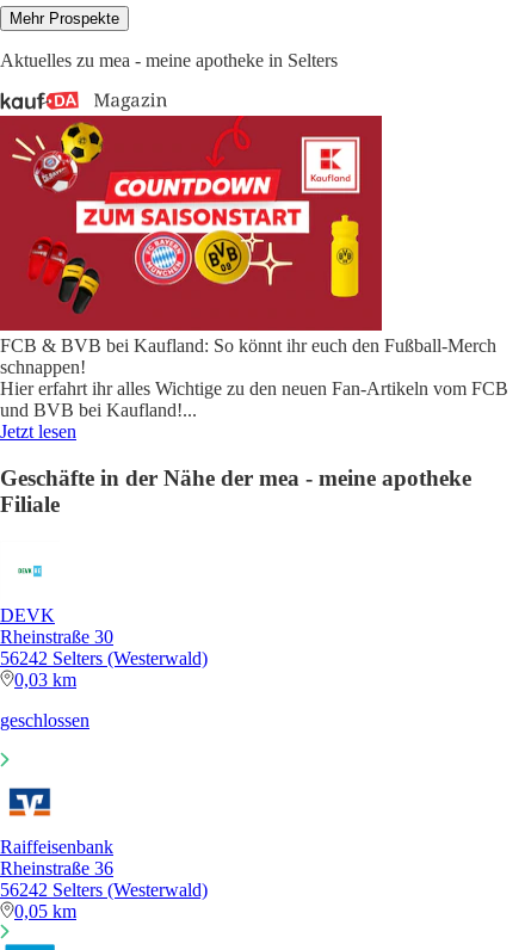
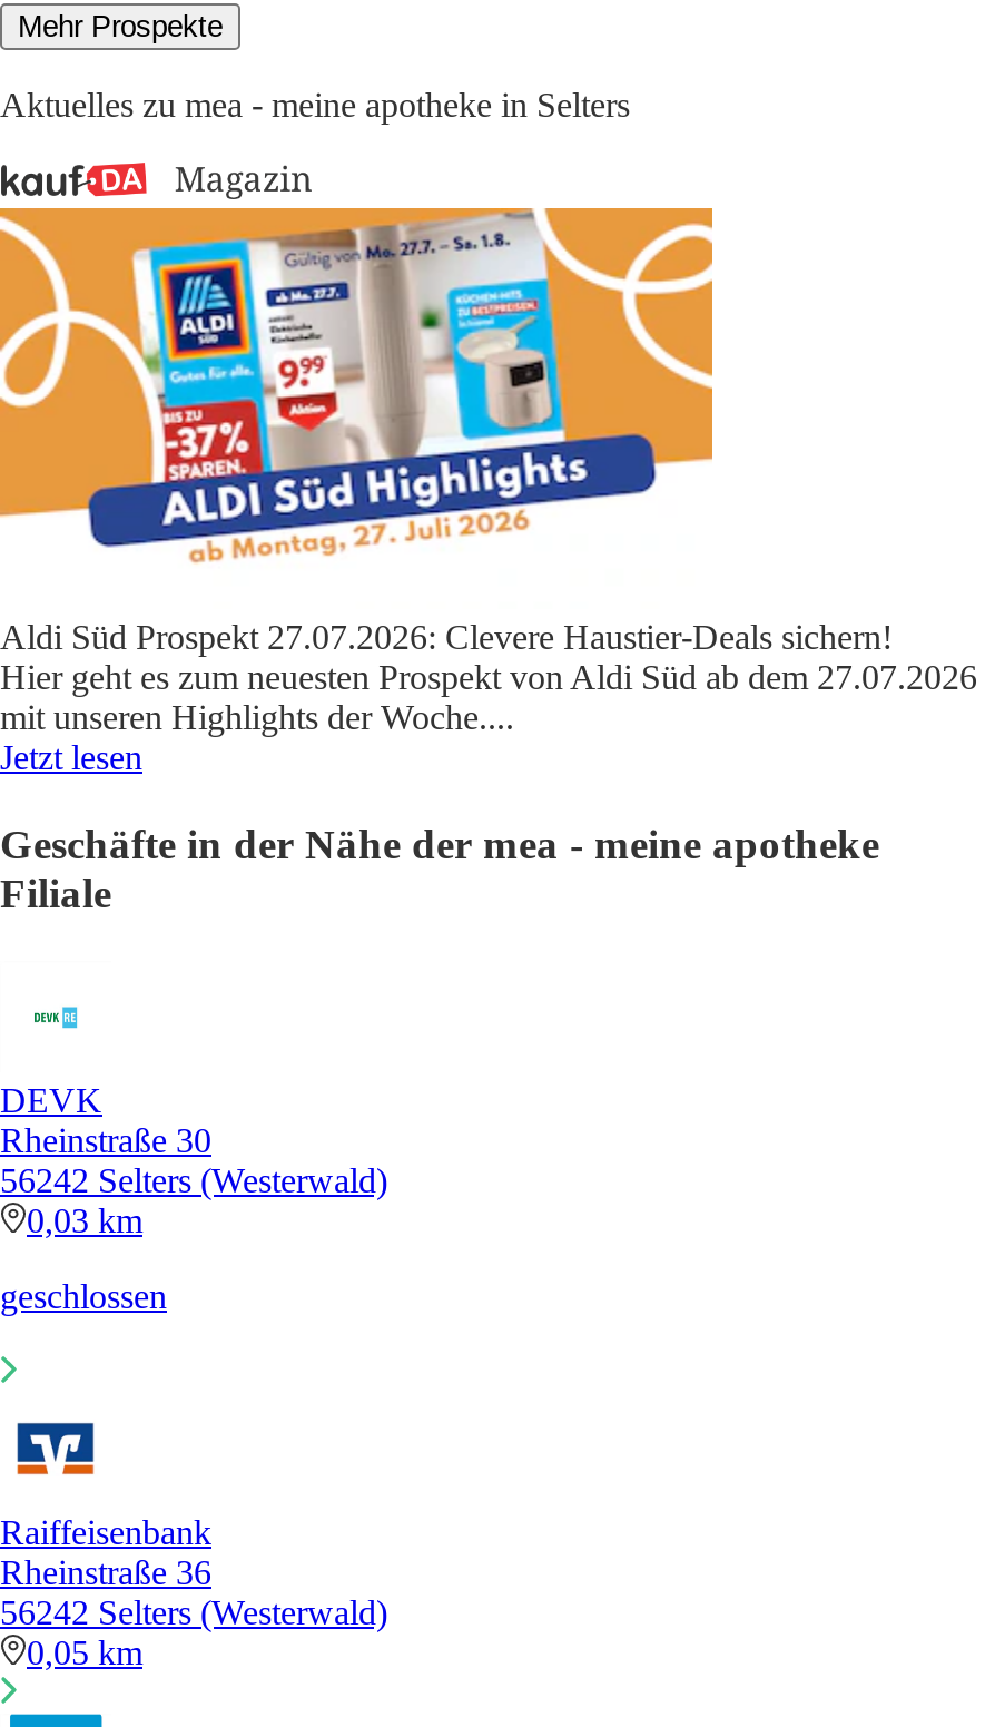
- [image]
- FCB & BVB bei Kaufland: So könnt ihr euch den Fußball-Merch
- schnappen!
- Hier erfahrt ihr alles Wichtige zu den neuen Fan-Artikeln vom FCB
- und BVB bei Kaufland!...
+ [image]
+ Aldi Süd Prospekt 27.07.2026: Clevere Haustier-Deals sichern!
+ Hier geht es zum neuesten Prospekt von Aldi Süd ab dem 27.07.2026
+ mit unseren Highlights der Woche....
